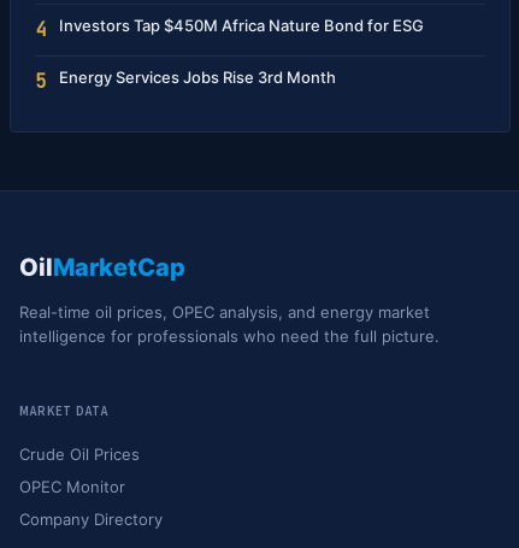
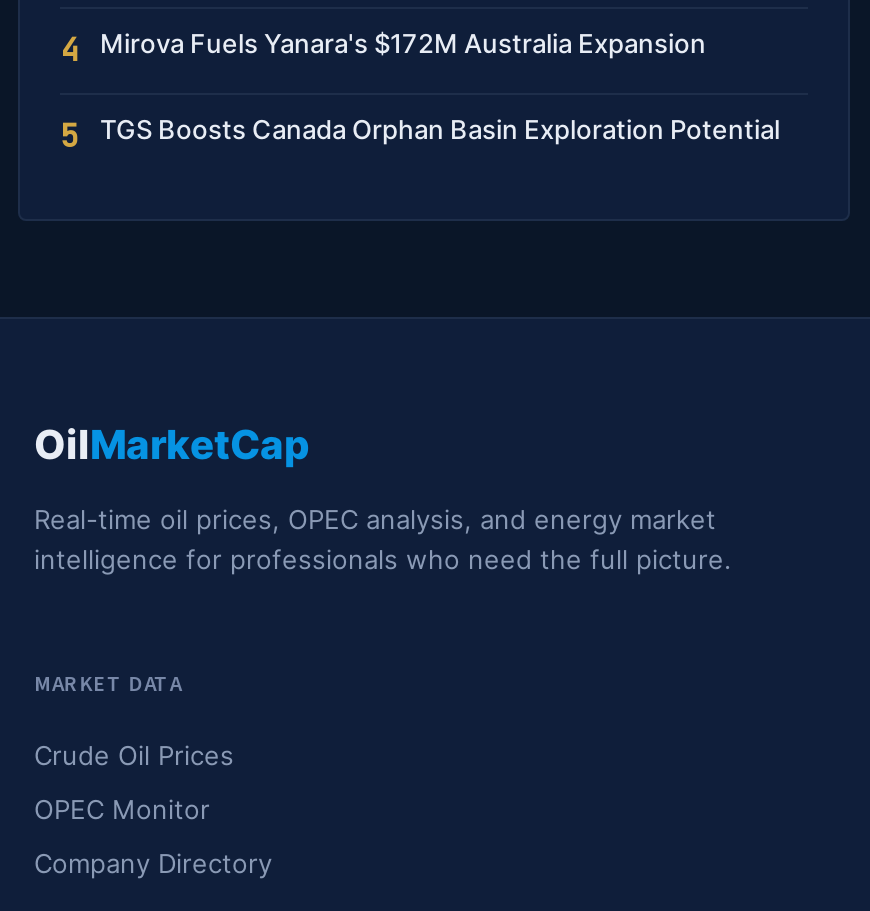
- Investors Tap $450M Africa Nature Bond for ESG
+ Mirova Fuels Yanara's $172M Australia Expansion

- Energy Services Jobs Rise 3rd Month
+ TGS Boosts Canada Orphan Basin Exploration Potential
